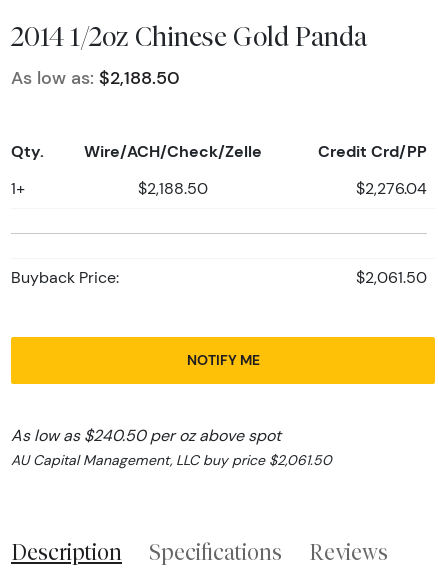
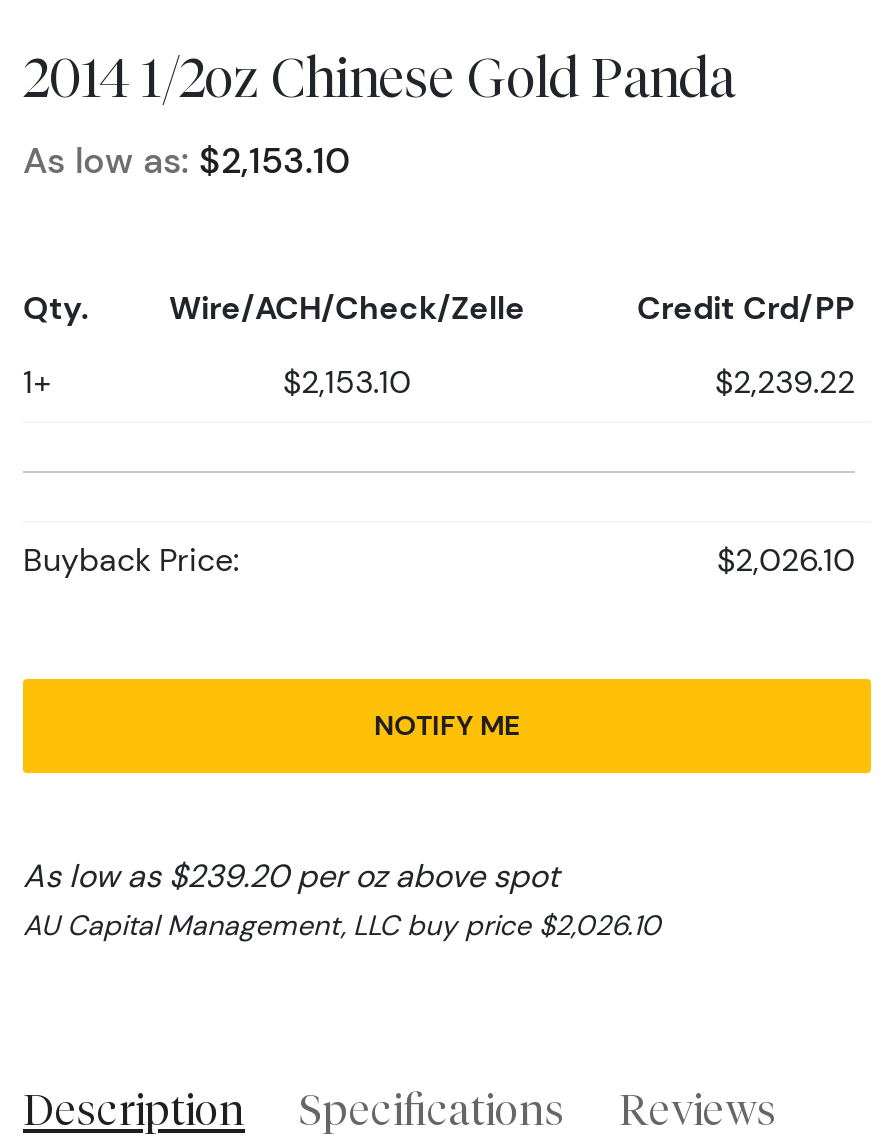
- As low as: $2,188.50
+ As low as: $2,153.10

- $2,188.50
+ $2,153.10

- $2,276.04
+ $2,239.22

- $2,061.50
+ $2,026.10

- As low as $240.50 per oz above spot
+ As low as $239.20 per oz above spot

- AU Capital Management, LLC buy price $2,061.50
+ AU Capital Management, LLC buy price $2,026.10
